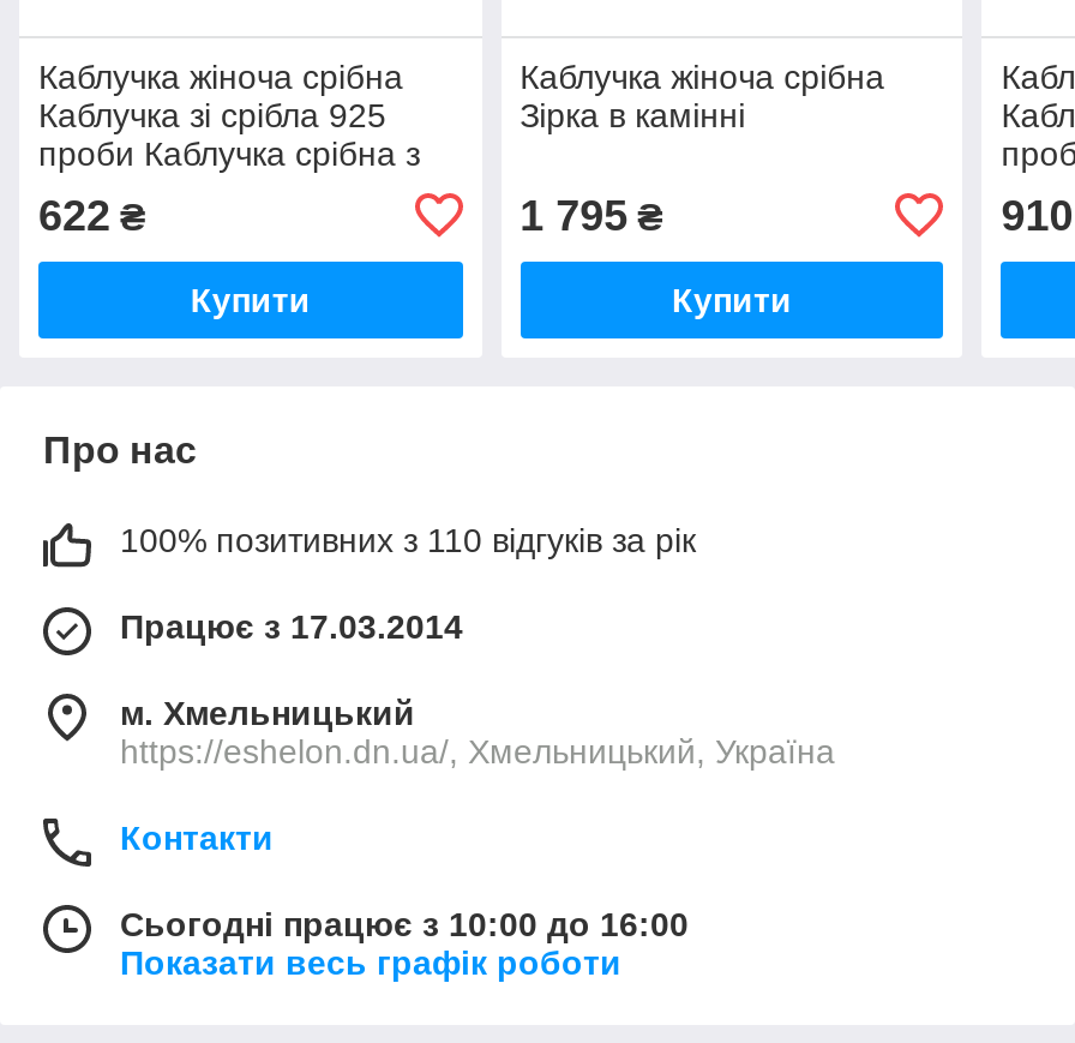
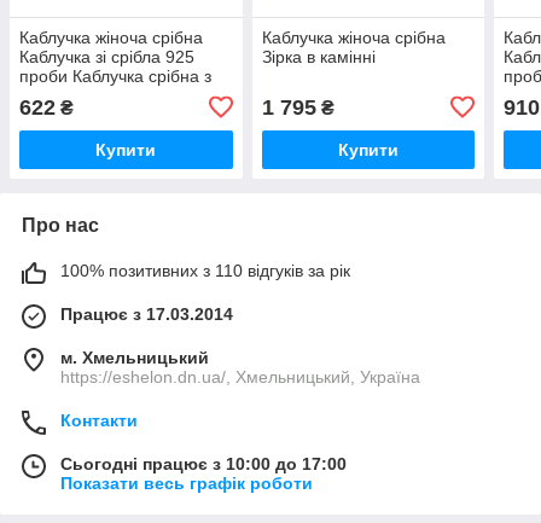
- Сьогодні працює з 10:00 до 16:00
+ Сьогодні працює з 10:00 до 17:00
